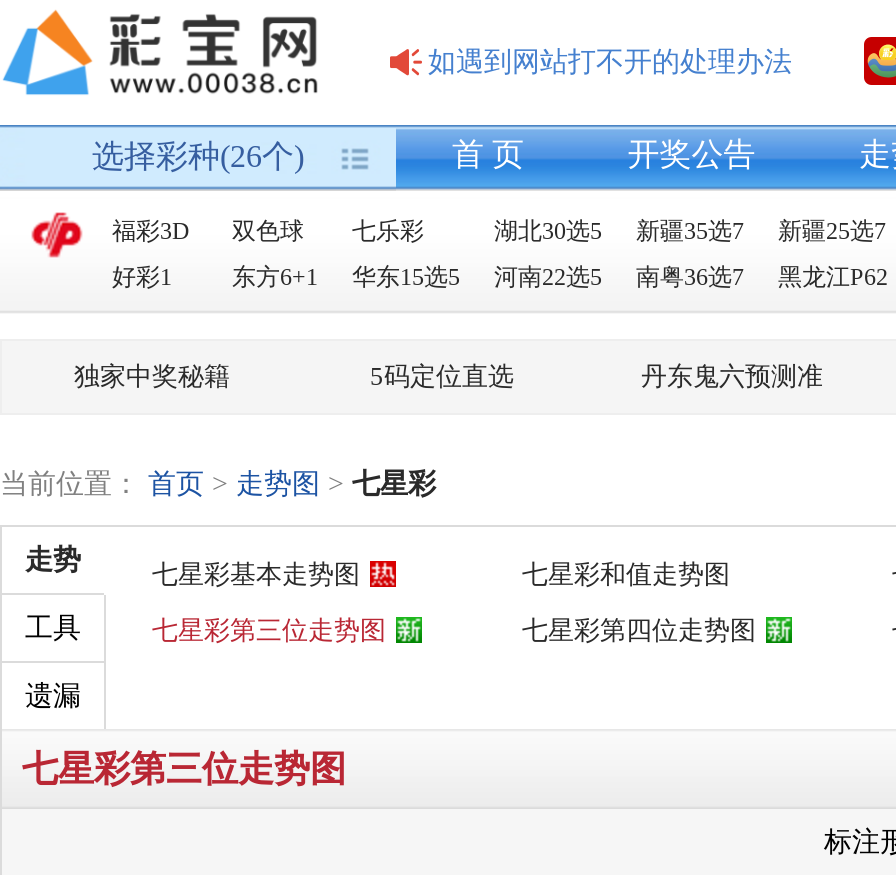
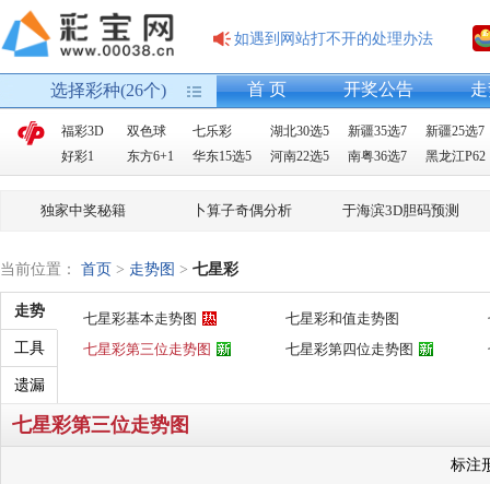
- 5码定位直选
- 丹东鬼六预测准
+ 卜算子奇偶分析
+ 于海滨3D胆码预测
